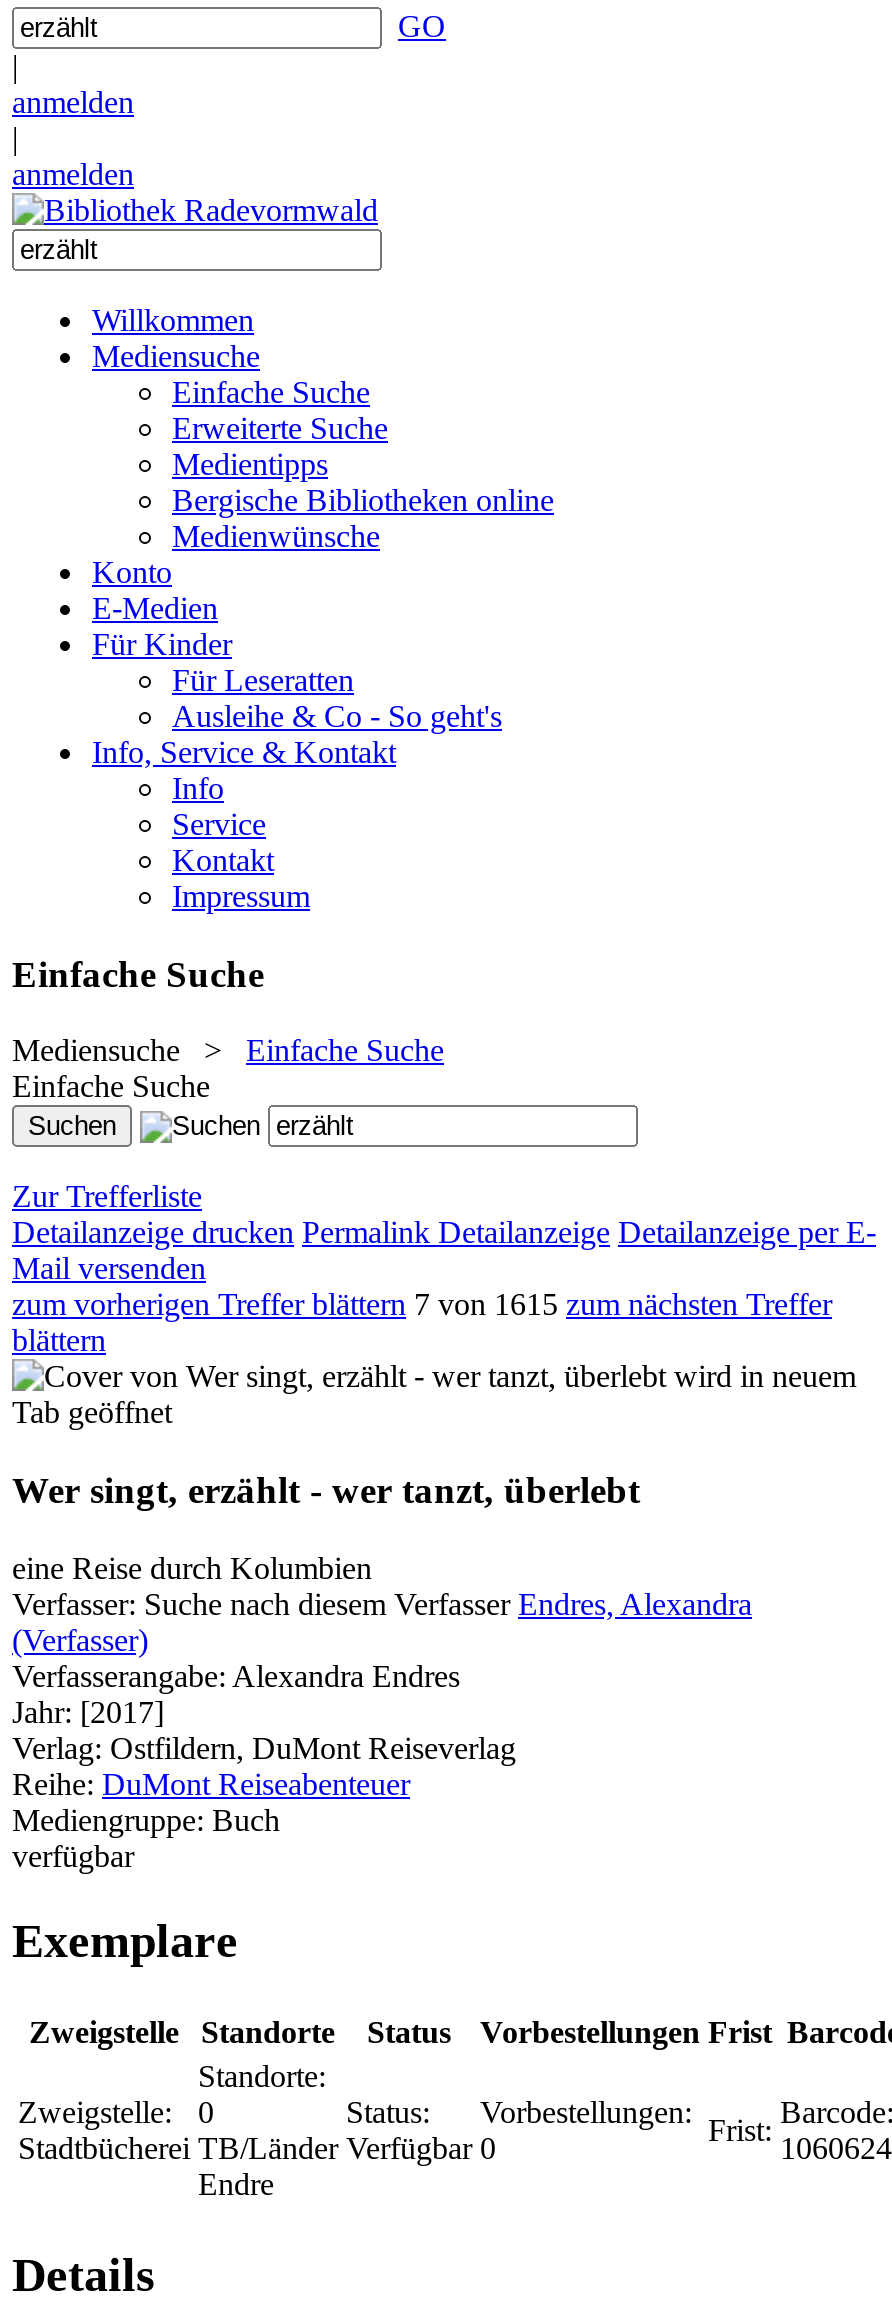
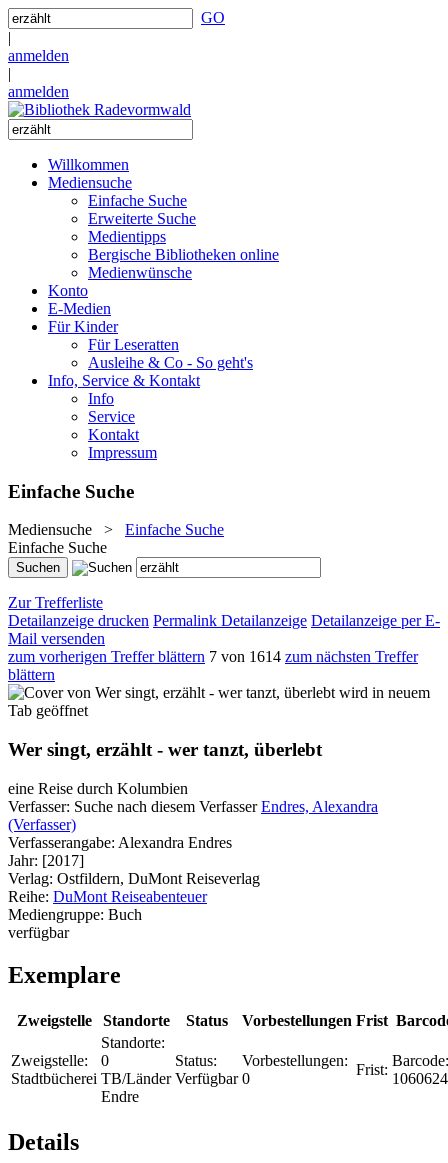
- zum vorherigen Treffer blättern 7 von 1615 zum nächsten Treffer
+ zum vorherigen Treffer blättern 7 von 1614 zum nächsten Treffer
